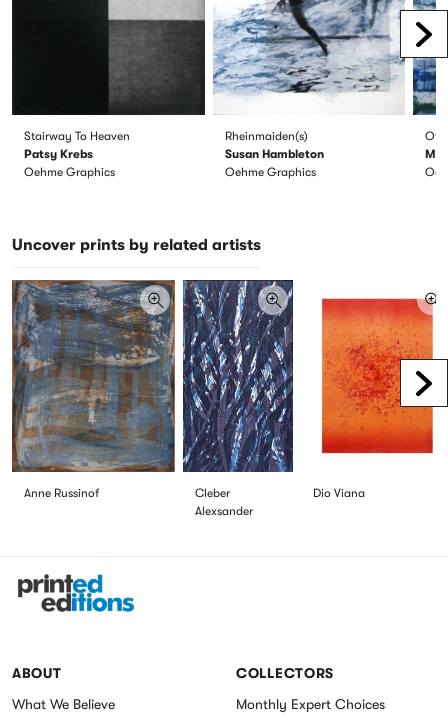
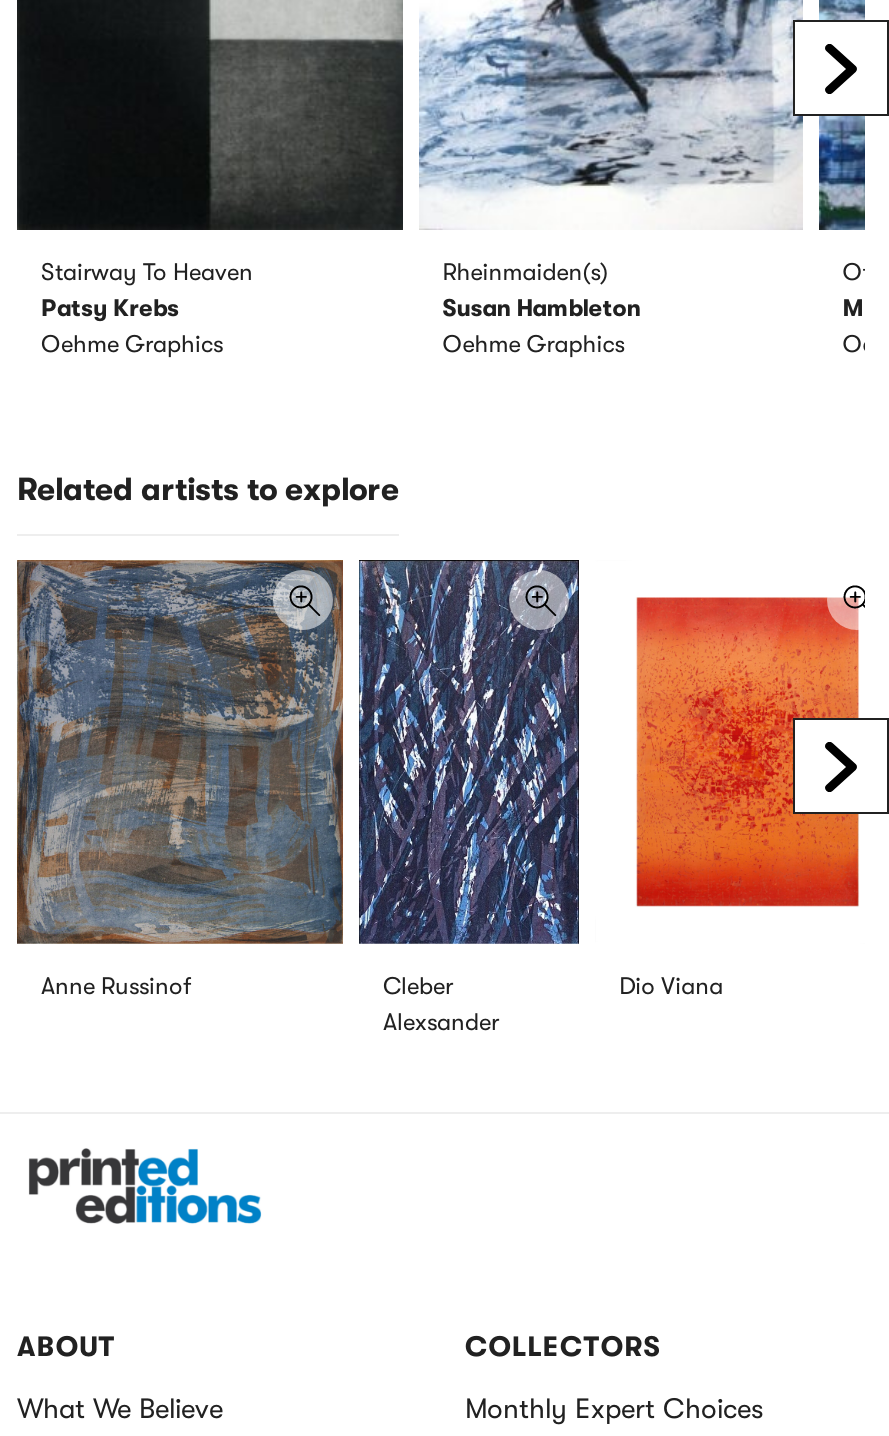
- Uncover prints by related artists
+ Related artists to explore
